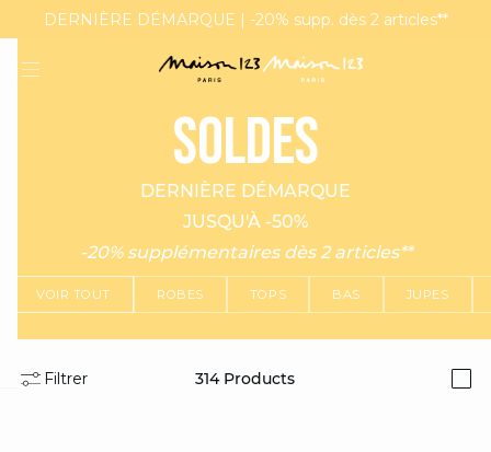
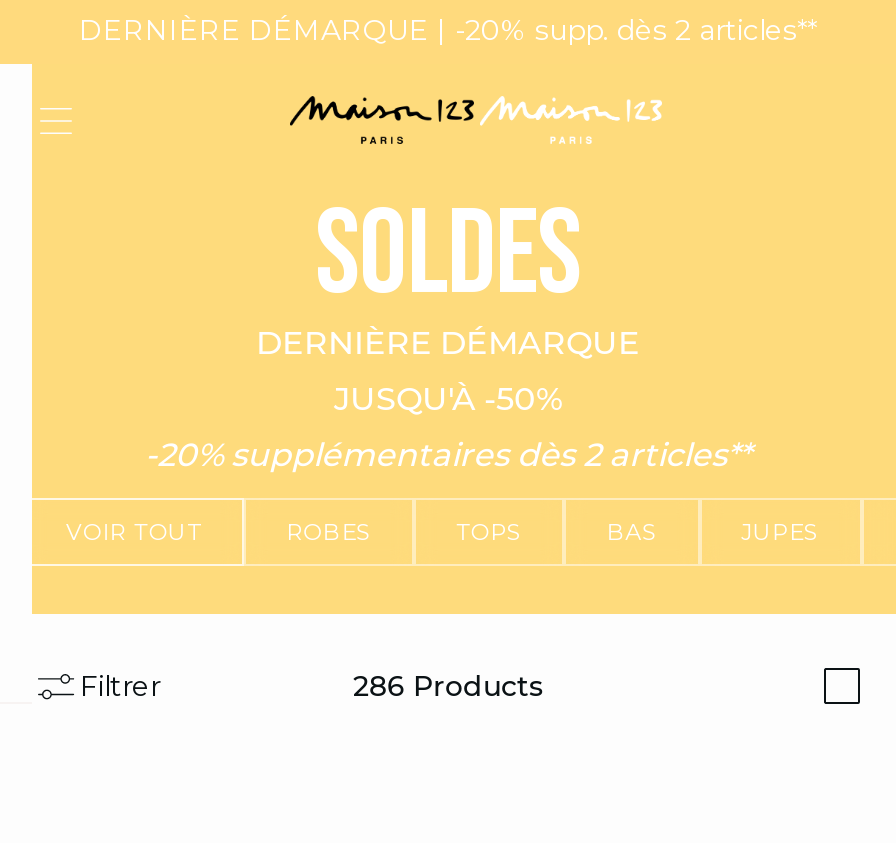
- 314 Products
+ 286 Products
